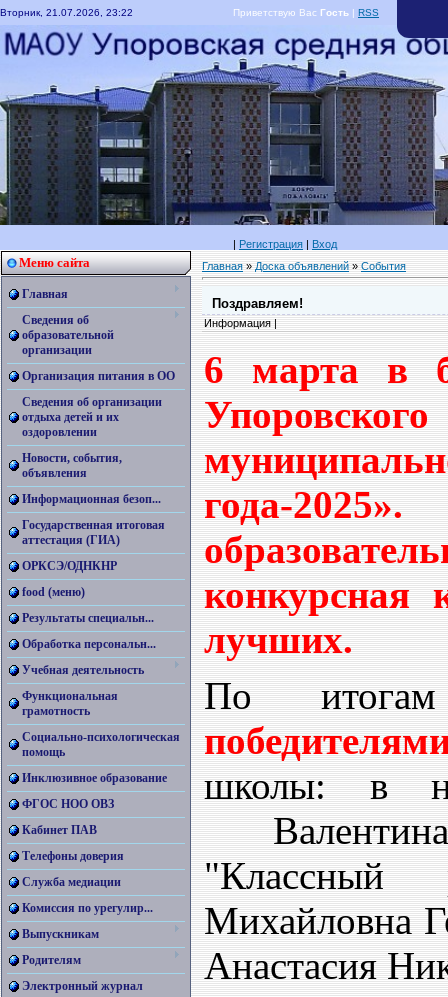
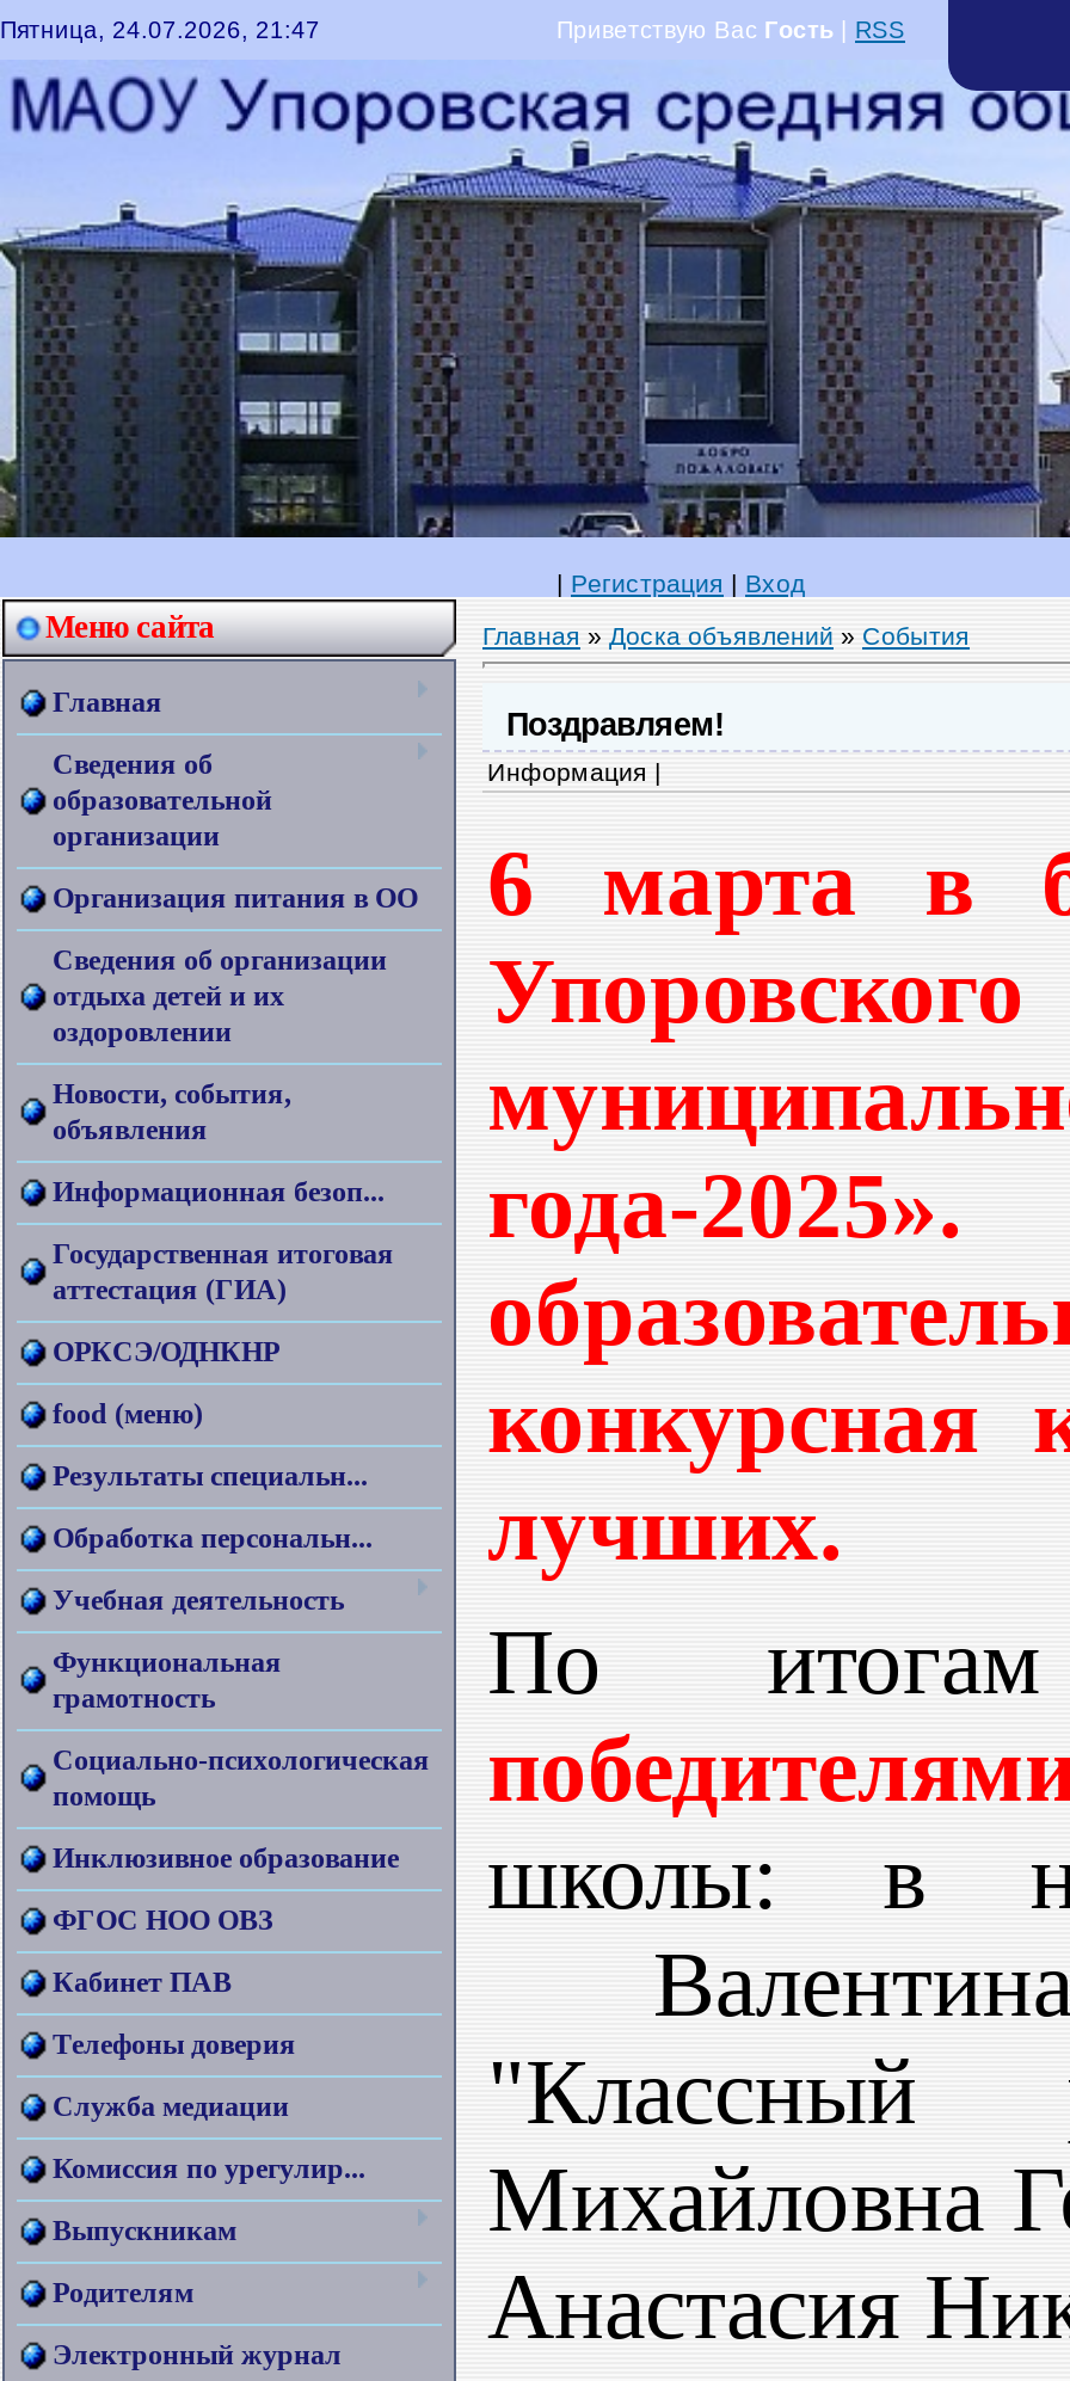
- Вторник, 21.07.2026, 23:22
+ Пятница, 24.07.2026, 21:47
